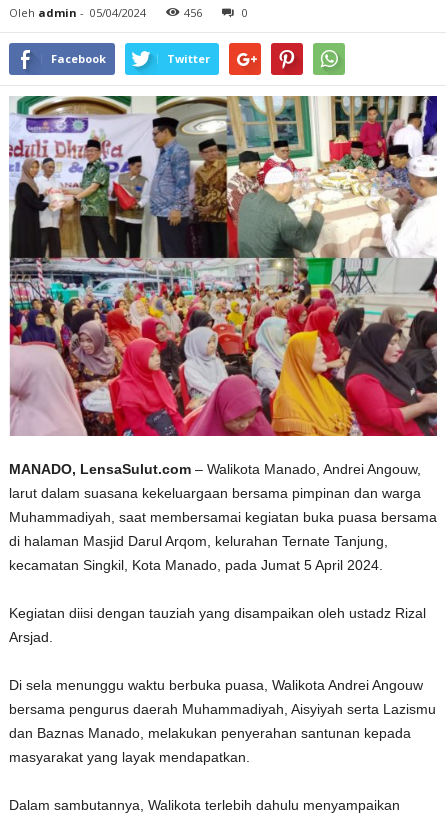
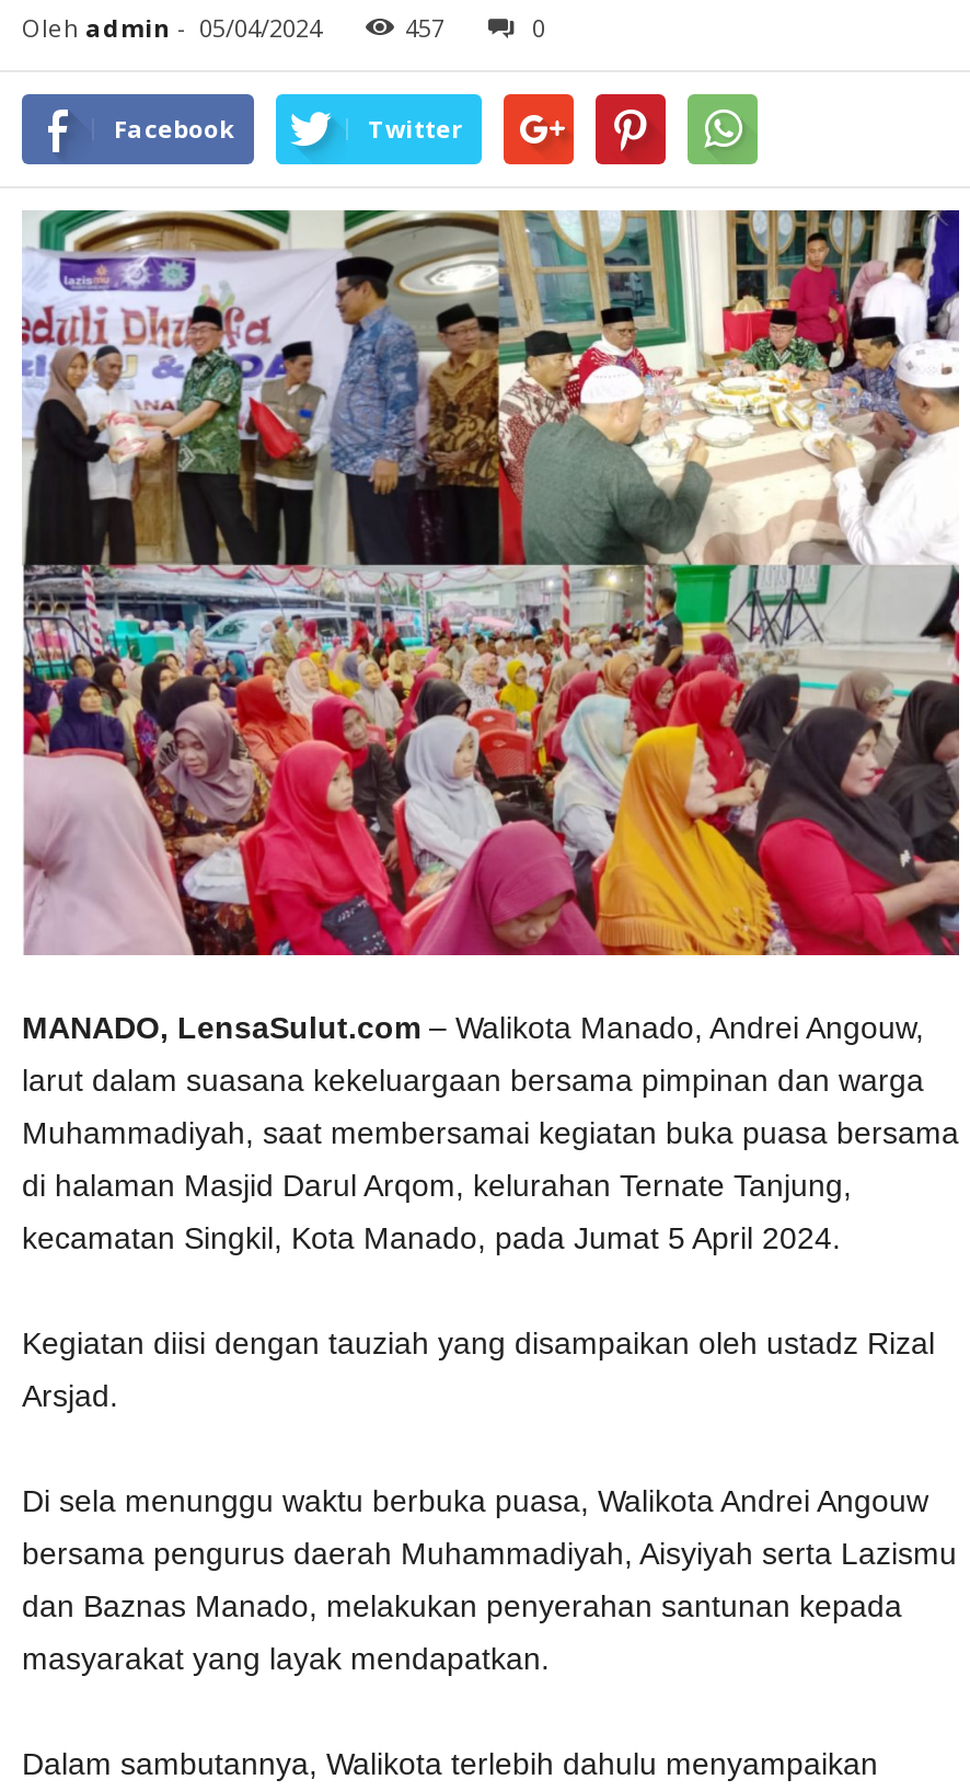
- 456
+ 457
